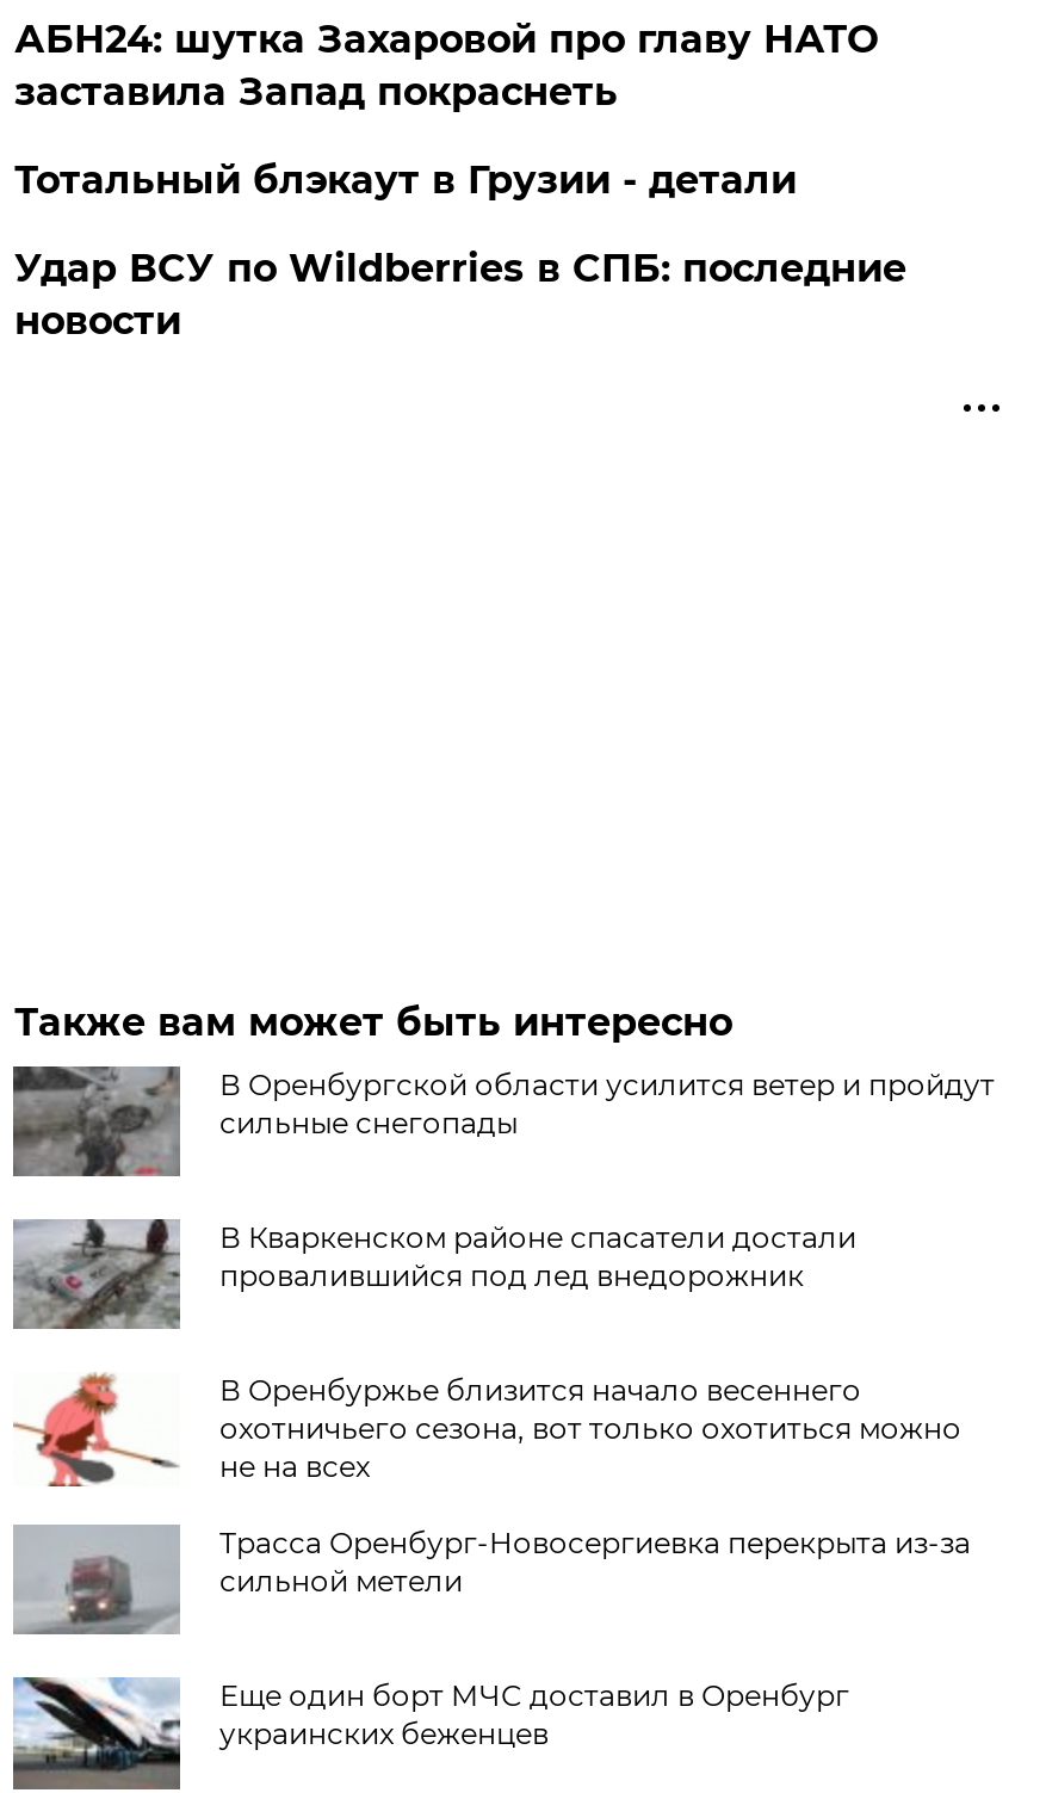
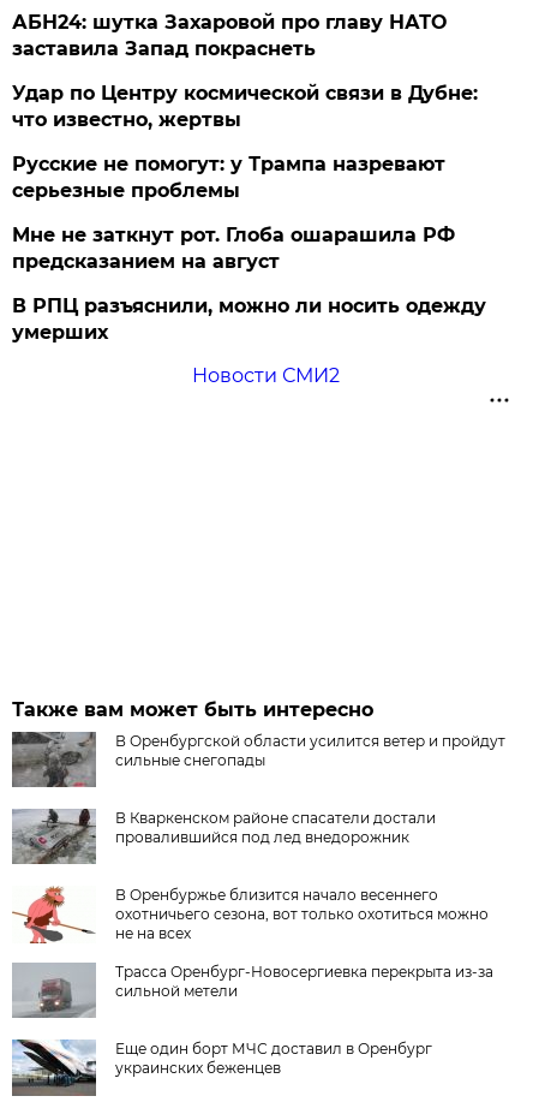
- Тотальный блэкаут в Грузии - детали
- Удар ВСУ по Wildberries в СПБ: последние
- новости
+ Удар по Центру космической связи в Дубне:
+ что известно, жертвы
+ Русские не помогут: у Трампа назревают
+ серьезные проблемы
+ Мне не заткнут рот. Глоба ошарашила РФ
+ предсказанием на август
+ В РПЦ разъяснили, можно ли носить одежду
+ умерших
+ Новости СМИ2
